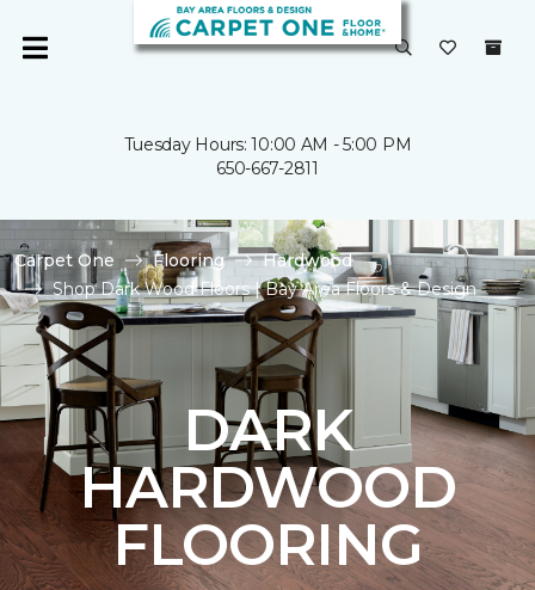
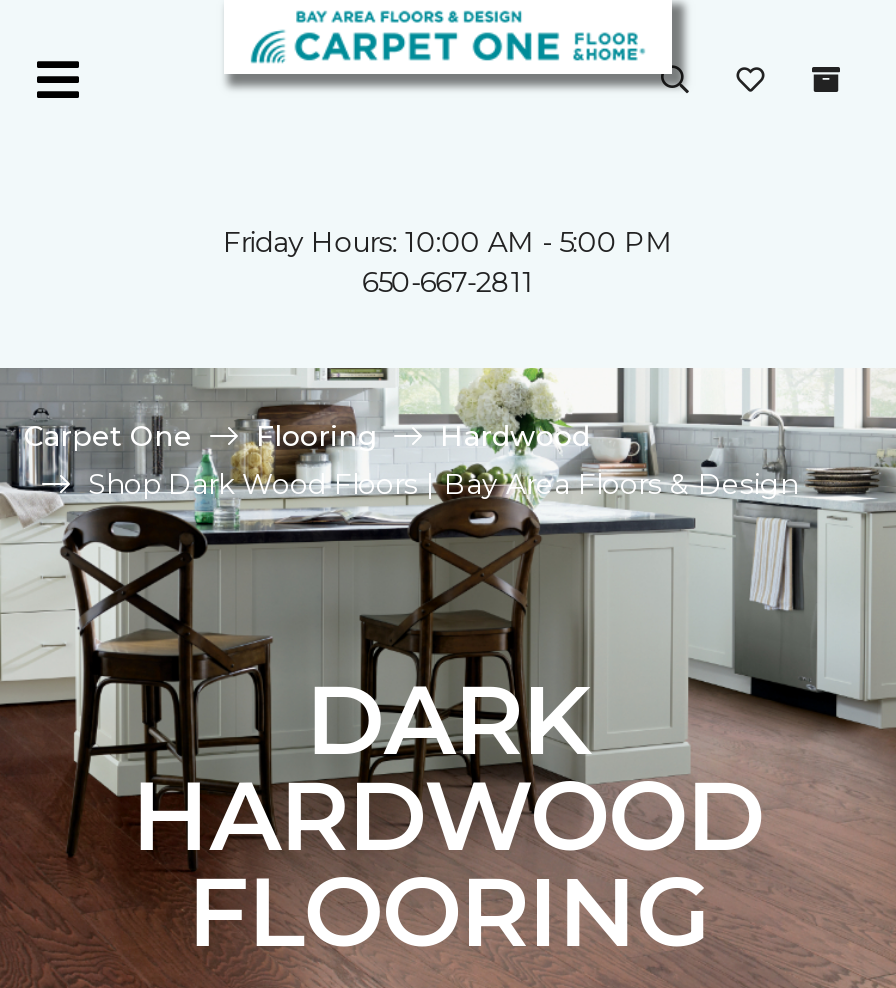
- Tuesday Hours: 10:00 AM - 5:00 PM
+ Friday Hours: 10:00 AM - 5:00 PM
